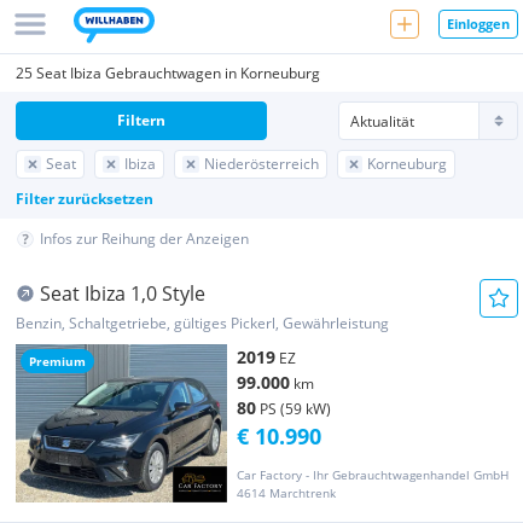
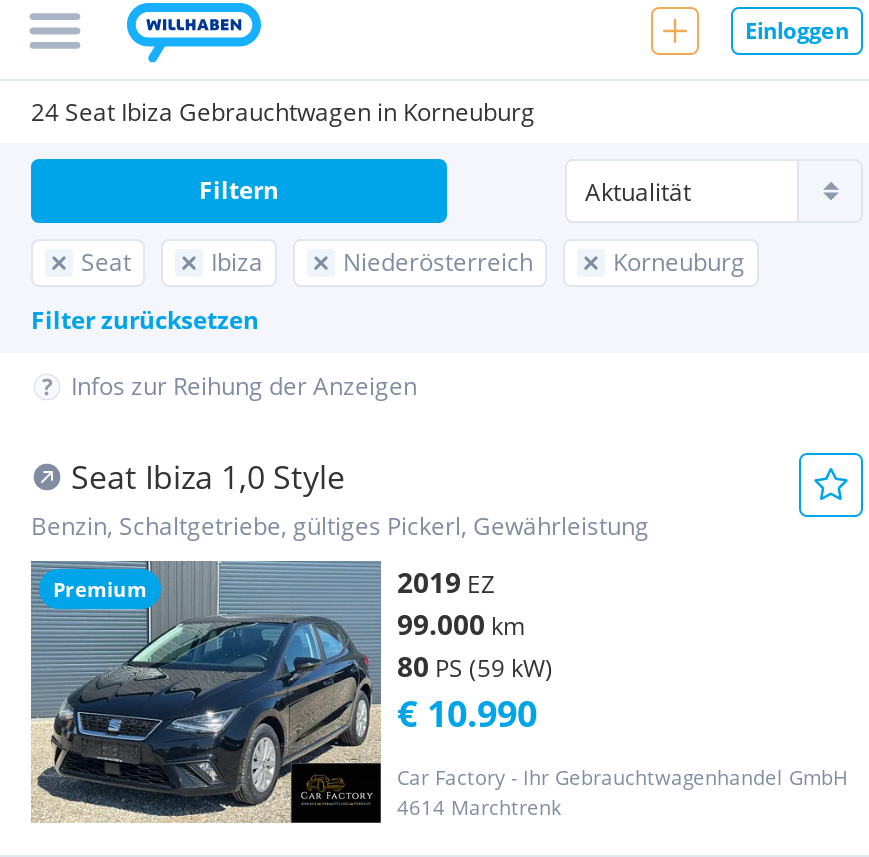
- 25 Seat Ibiza Gebrauchtwagen in Korneuburg
+ 24 Seat Ibiza Gebrauchtwagen in Korneuburg
